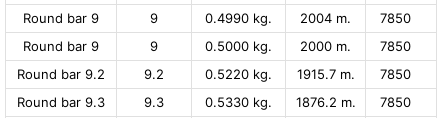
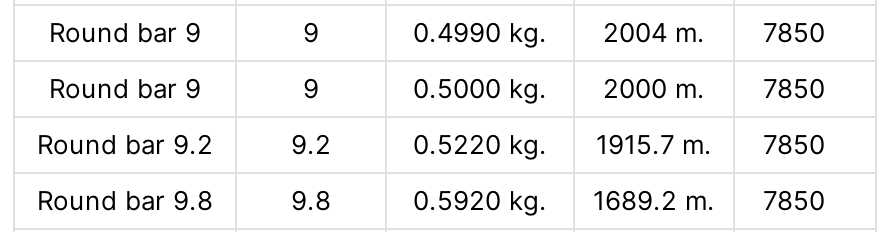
- Round bar 9.3
+ Round bar 9.8

- 9.3
+ 9.8

- 0.5330 kg.
+ 0.5920 kg.

- 1876.2 m.
+ 1689.2 m.
